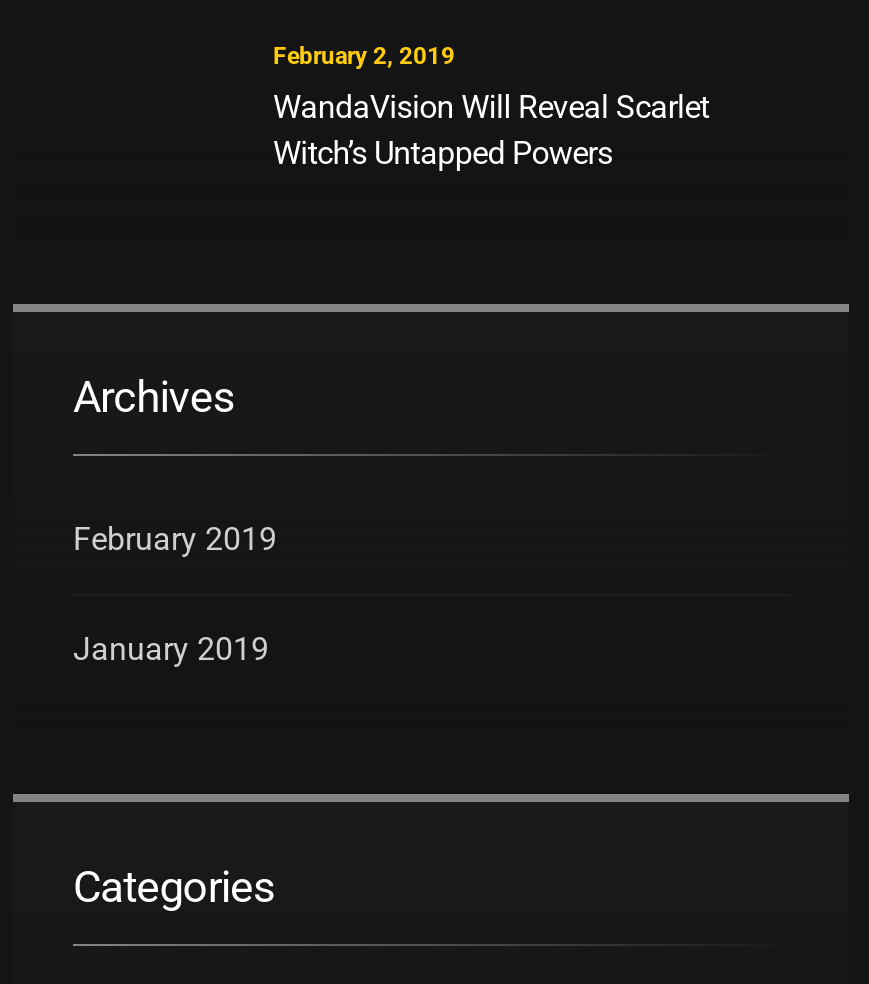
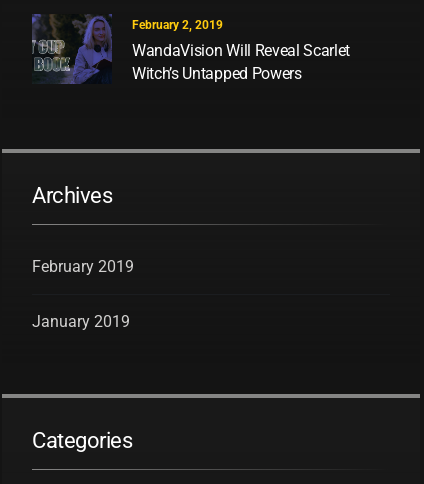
+ [image]
